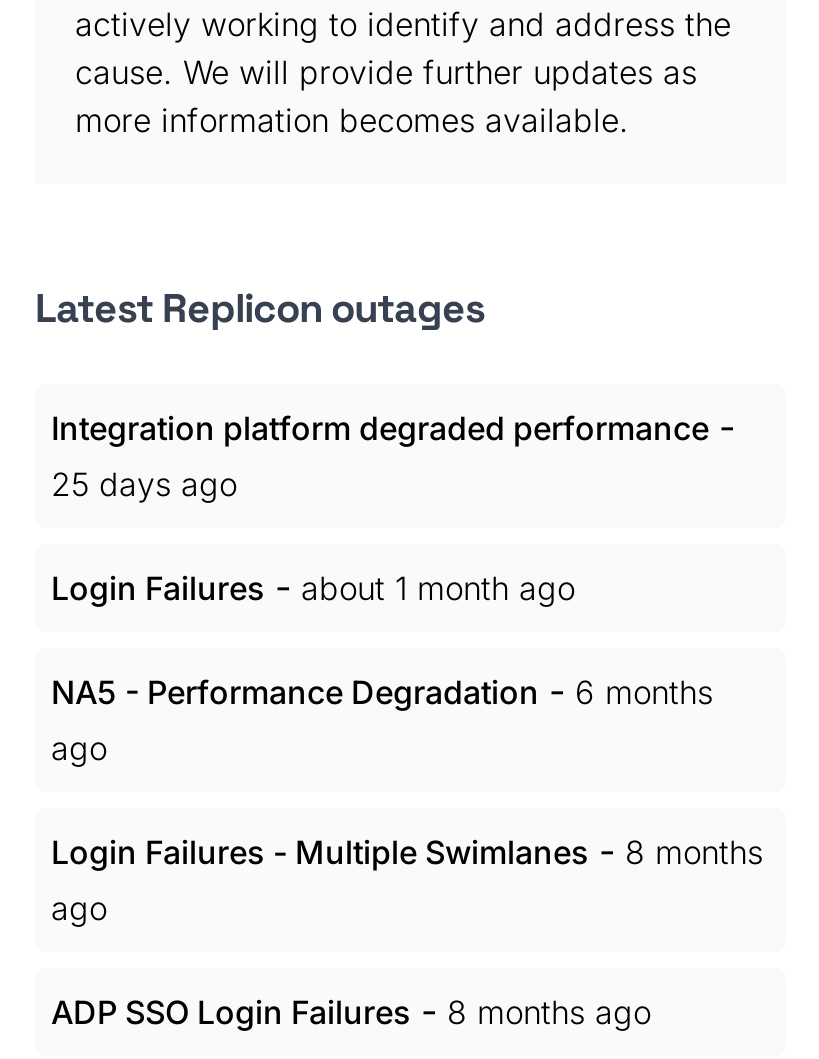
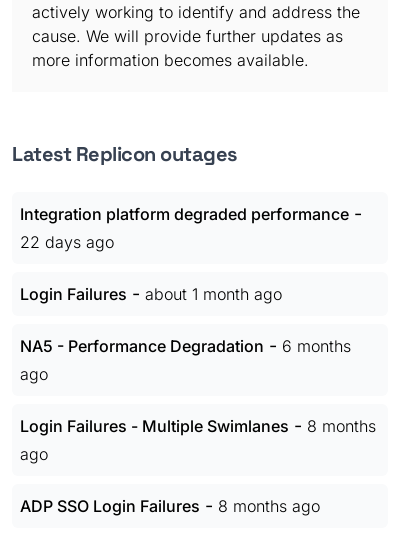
- 25 days ago
+ 22 days ago
